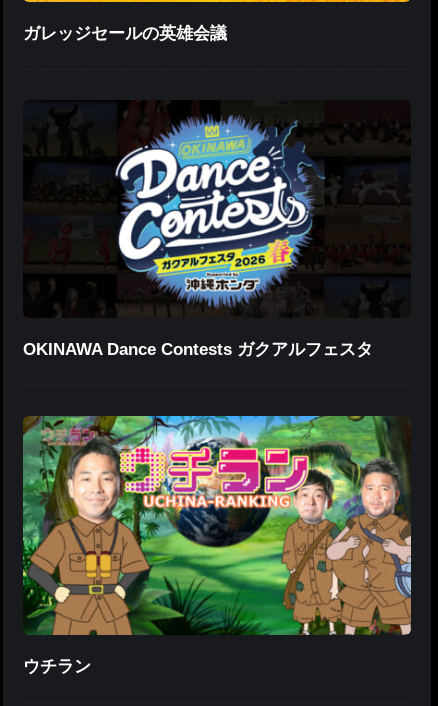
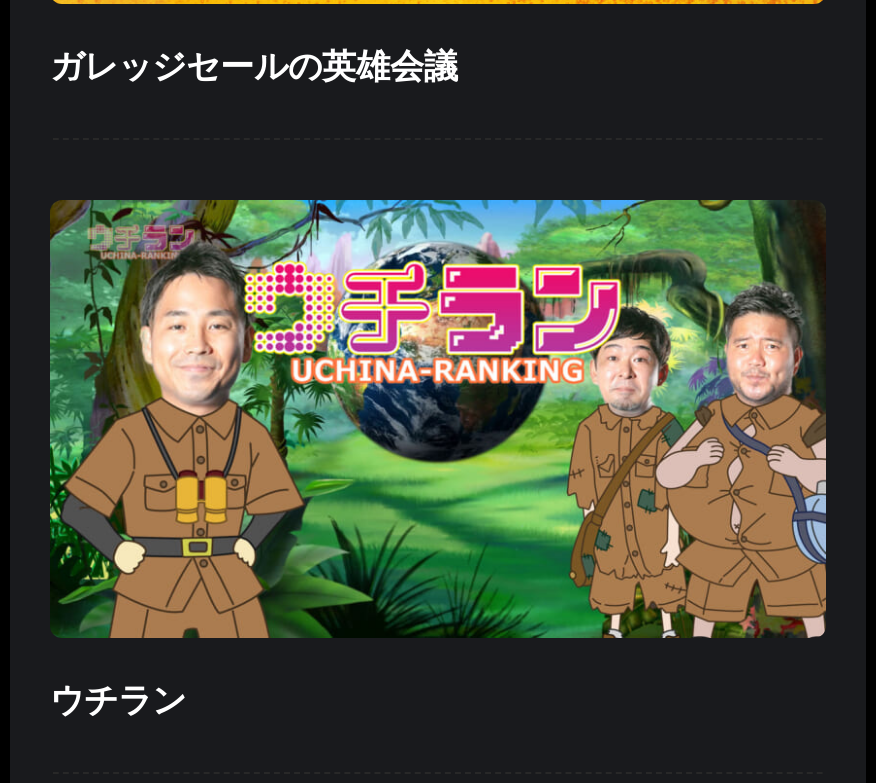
- [image]
- OKINAWA Dance Contests ガクアルフェスタ
